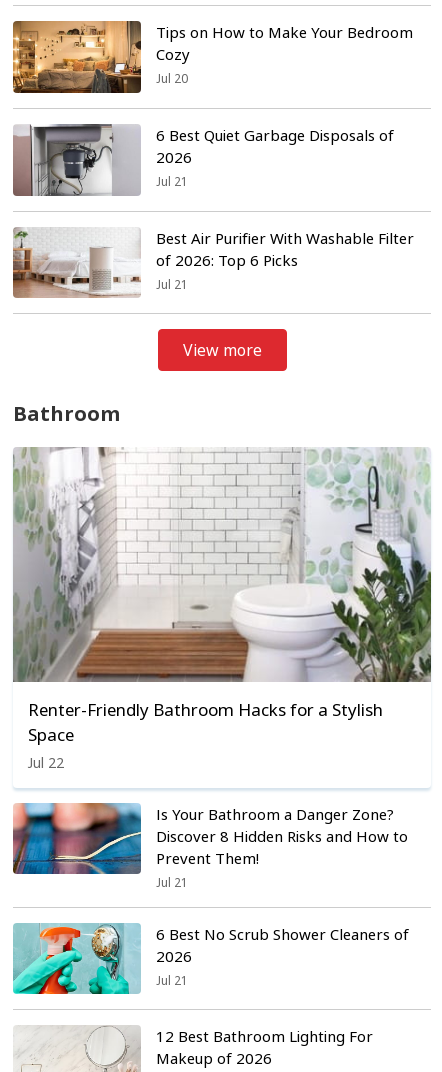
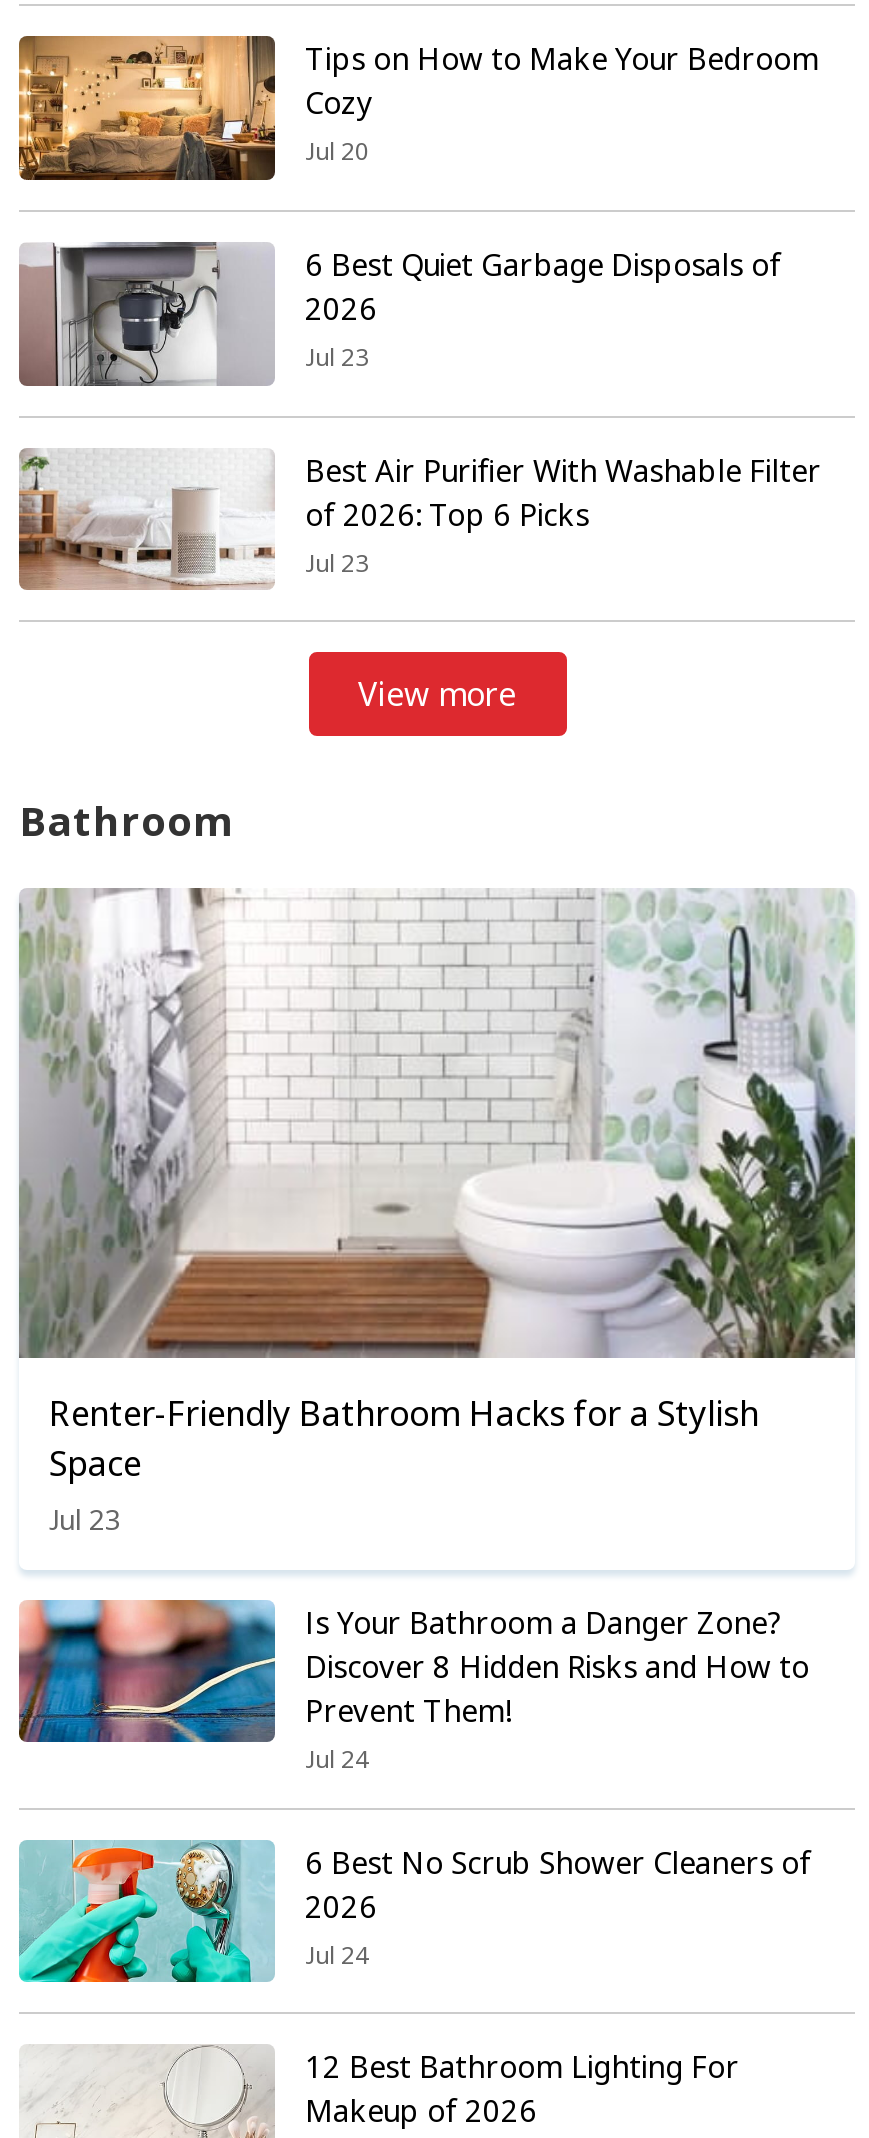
- Jul 21
+ Jul 23

- Jul 21
+ Jul 23

- Jul 22
+ Jul 23

- Jul 21
+ Jul 24

- Jul 21
+ Jul 24
